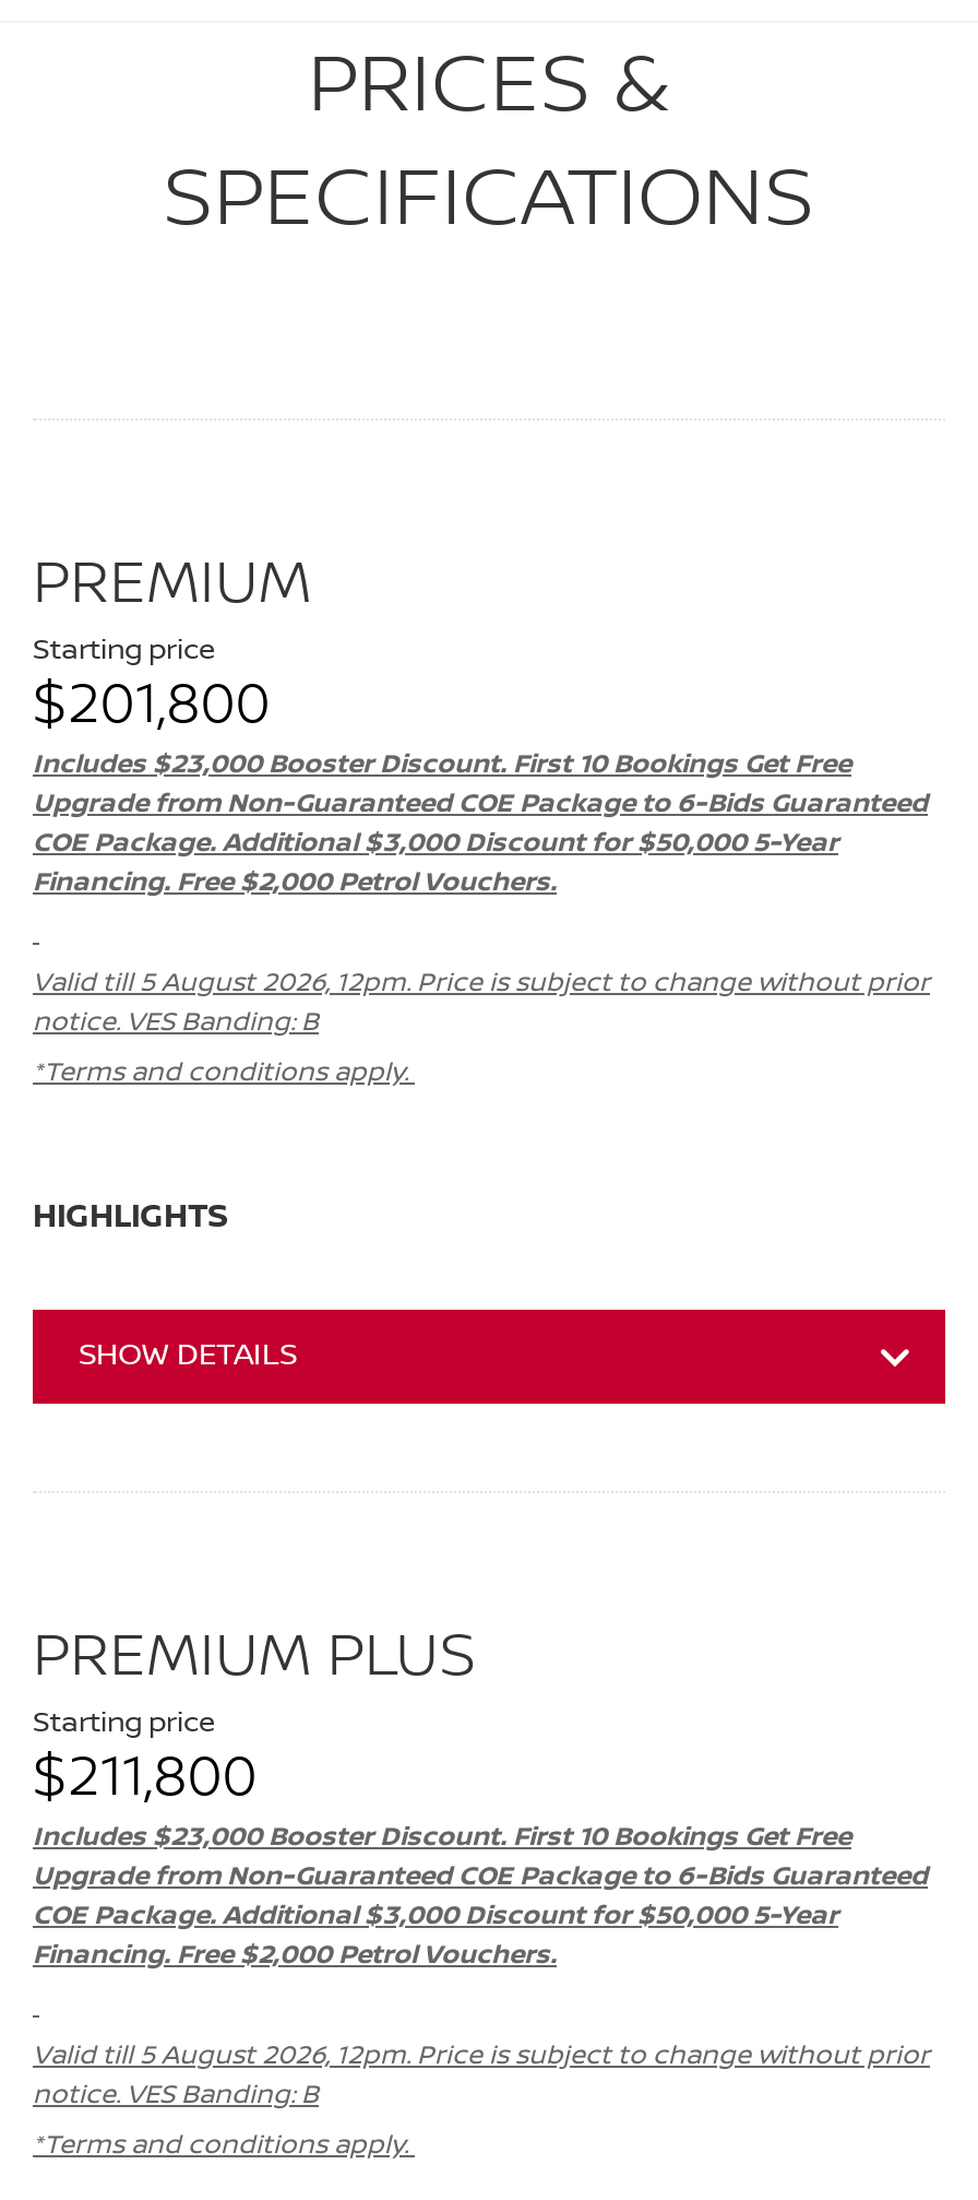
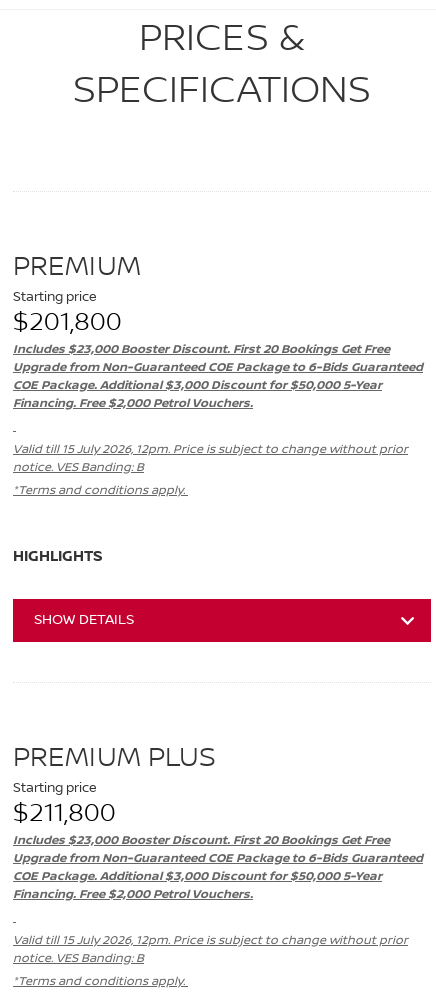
- Includes $23,000 Booster Discount. First 10 Bookings Get Free
+ Includes $23,000 Booster Discount. First 20 Bookings Get Free

- Valid till 5 August 2026, 12pm. Price is subject to change without prior
+ Valid till 15 July 2026, 12pm. Price is subject to change without prior

- Includes $23,000 Booster Discount. First 10 Bookings Get Free
+ Includes $23,000 Booster Discount. First 20 Bookings Get Free

- Valid till 5 August 2026, 12pm. Price is subject to change without prior
+ Valid till 15 July 2026, 12pm. Price is subject to change without prior
